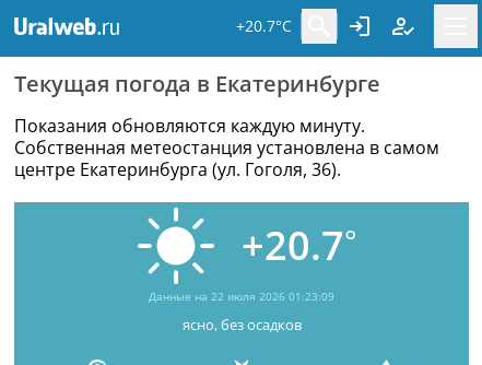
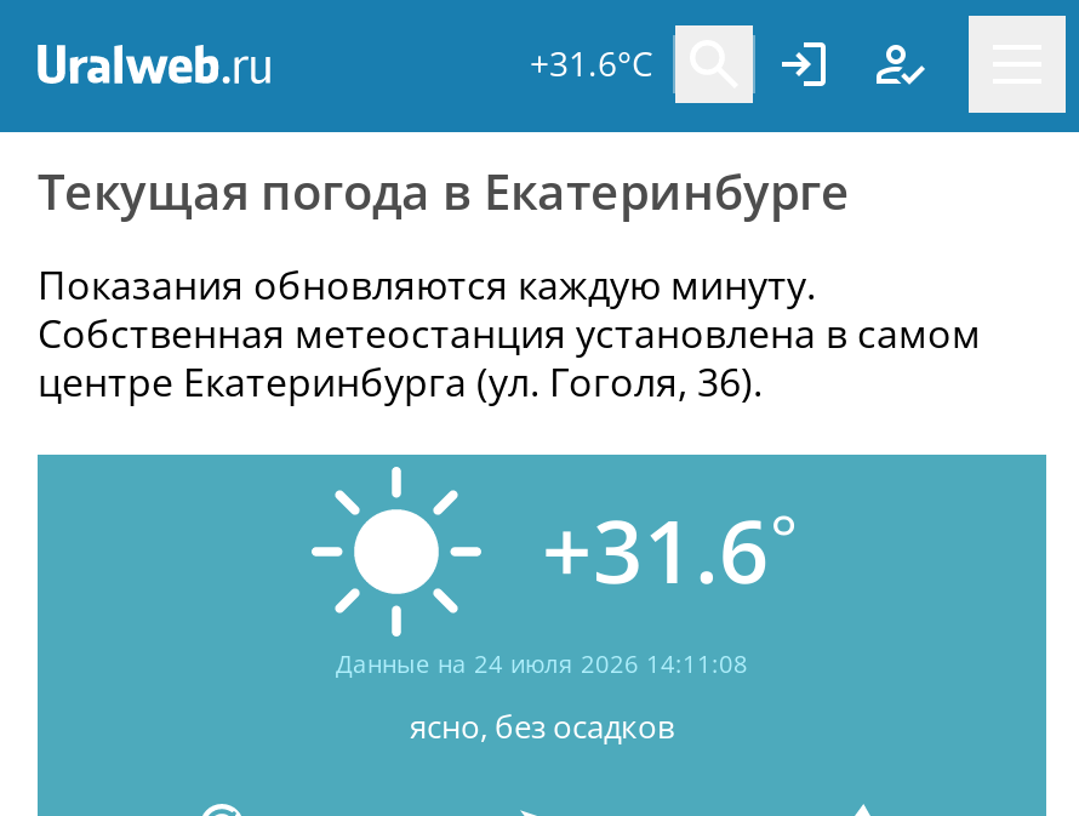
- +20.7°C
+ +31.6°C

- +20.7°
+ +31.6°

- Данные на 22 июля 2026 01:23:09
+ Данные на 24 июля 2026 14:11:08
